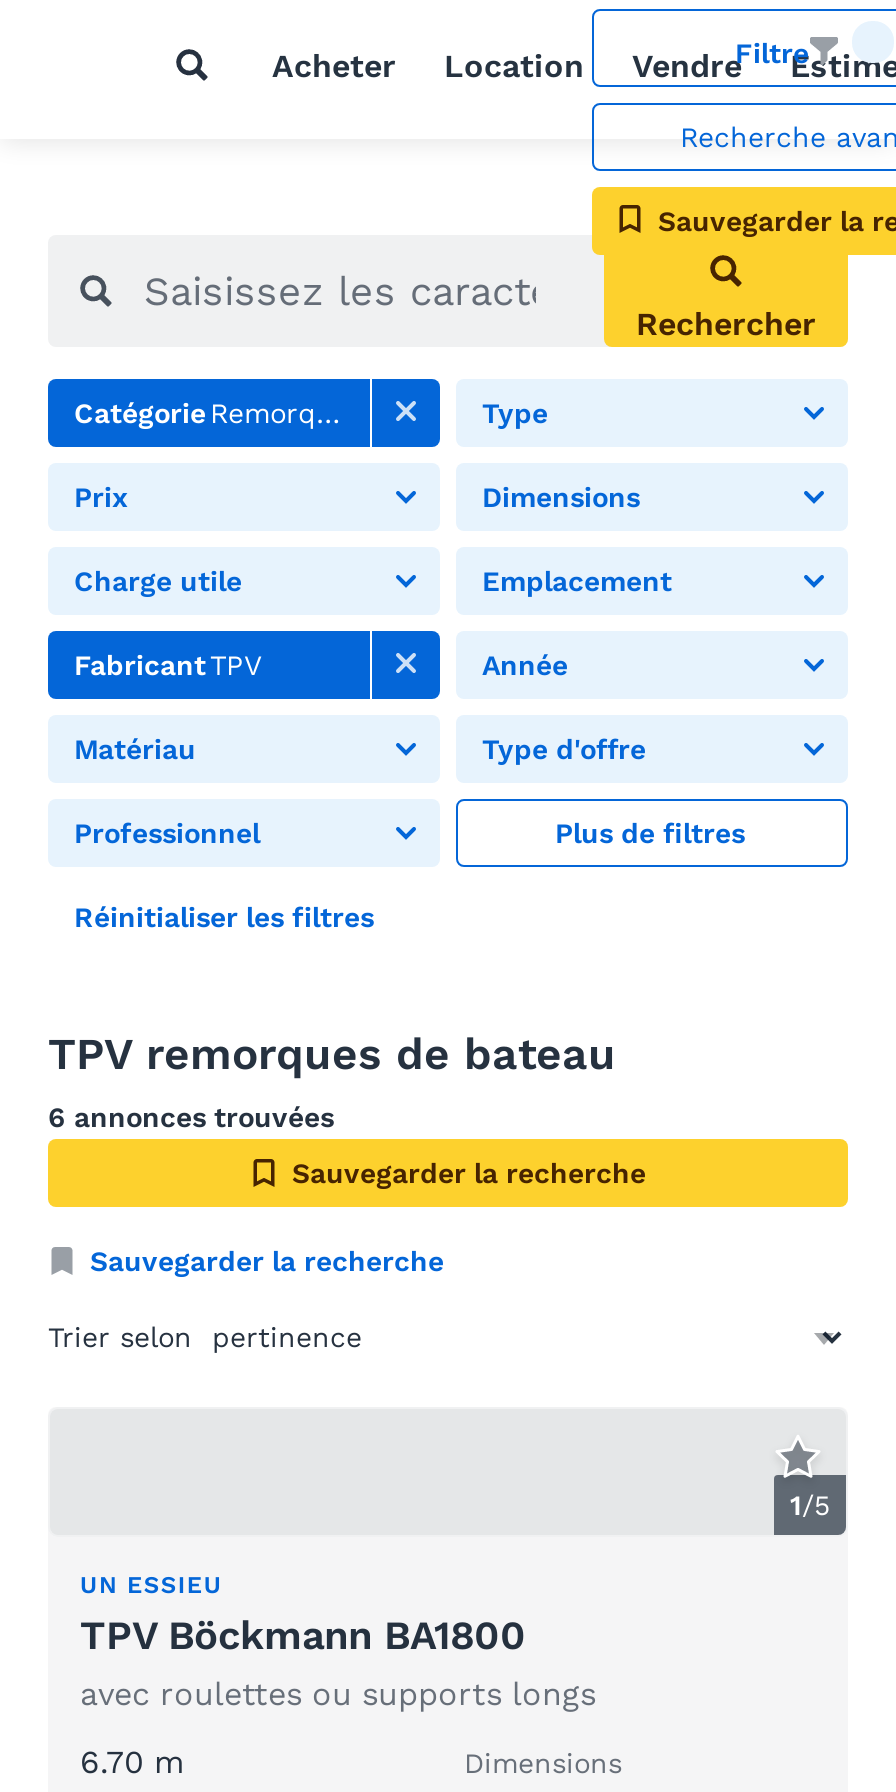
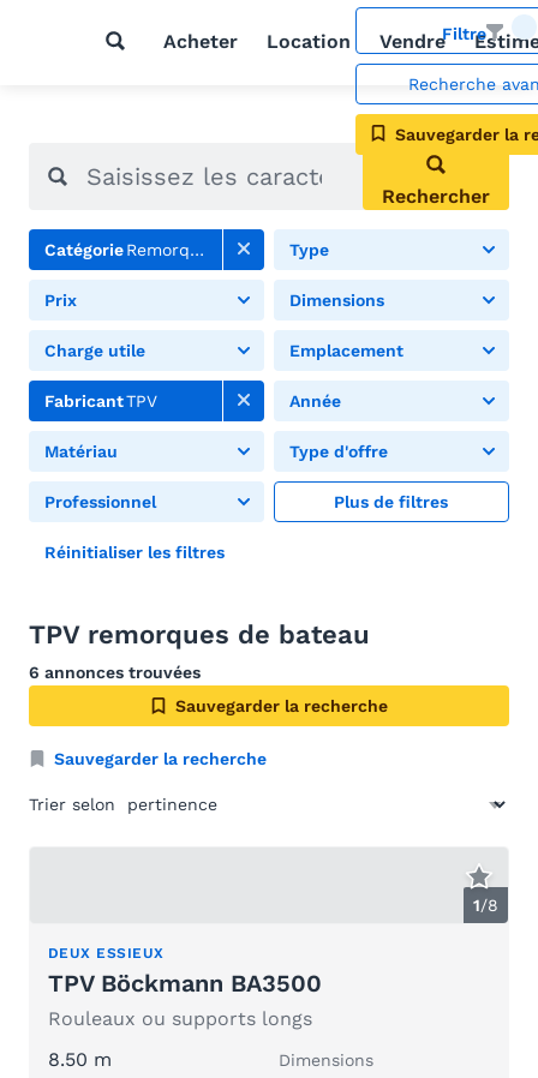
- 1/5
+ 1/8

- UN ESSIEU
- TPV Böckmann BA1800
- avec roulettes ou supports longs
+ DEUX ESSIEUX
+ TPV Böckmann BA3500
+ Rouleaux ou supports longs

- 6.70 m
+ 8.50 m
